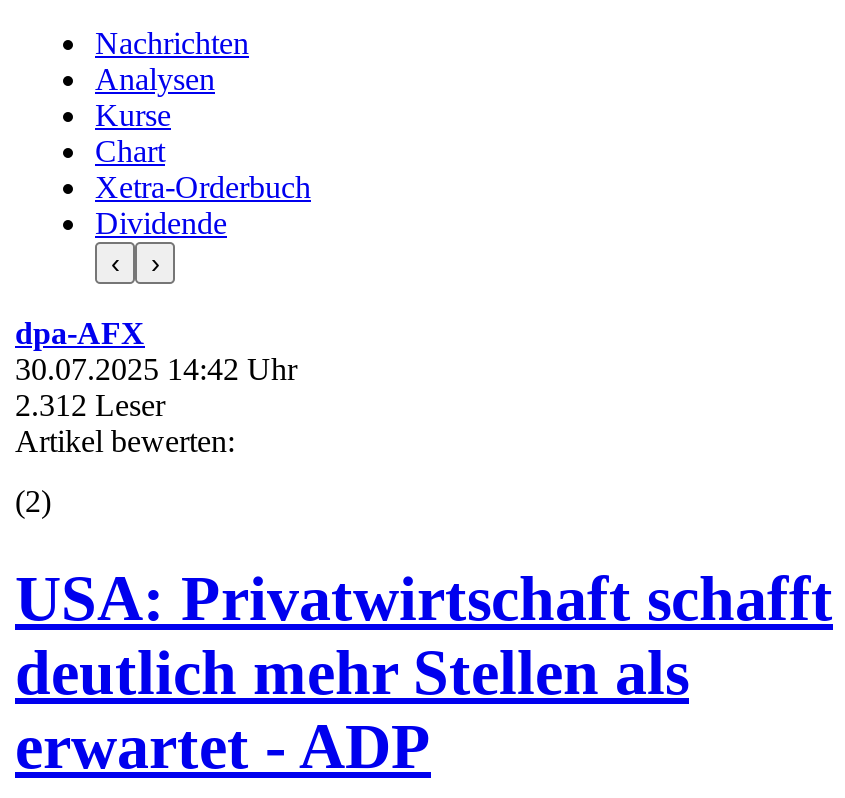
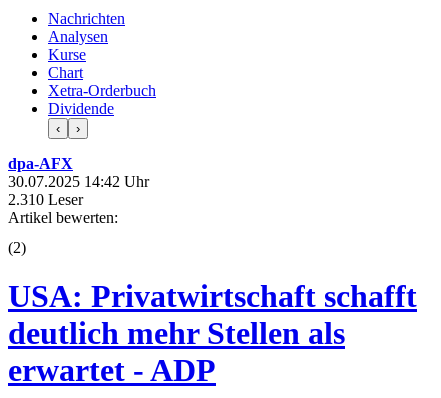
- 2.312 Leser
+ 2.310 Leser
